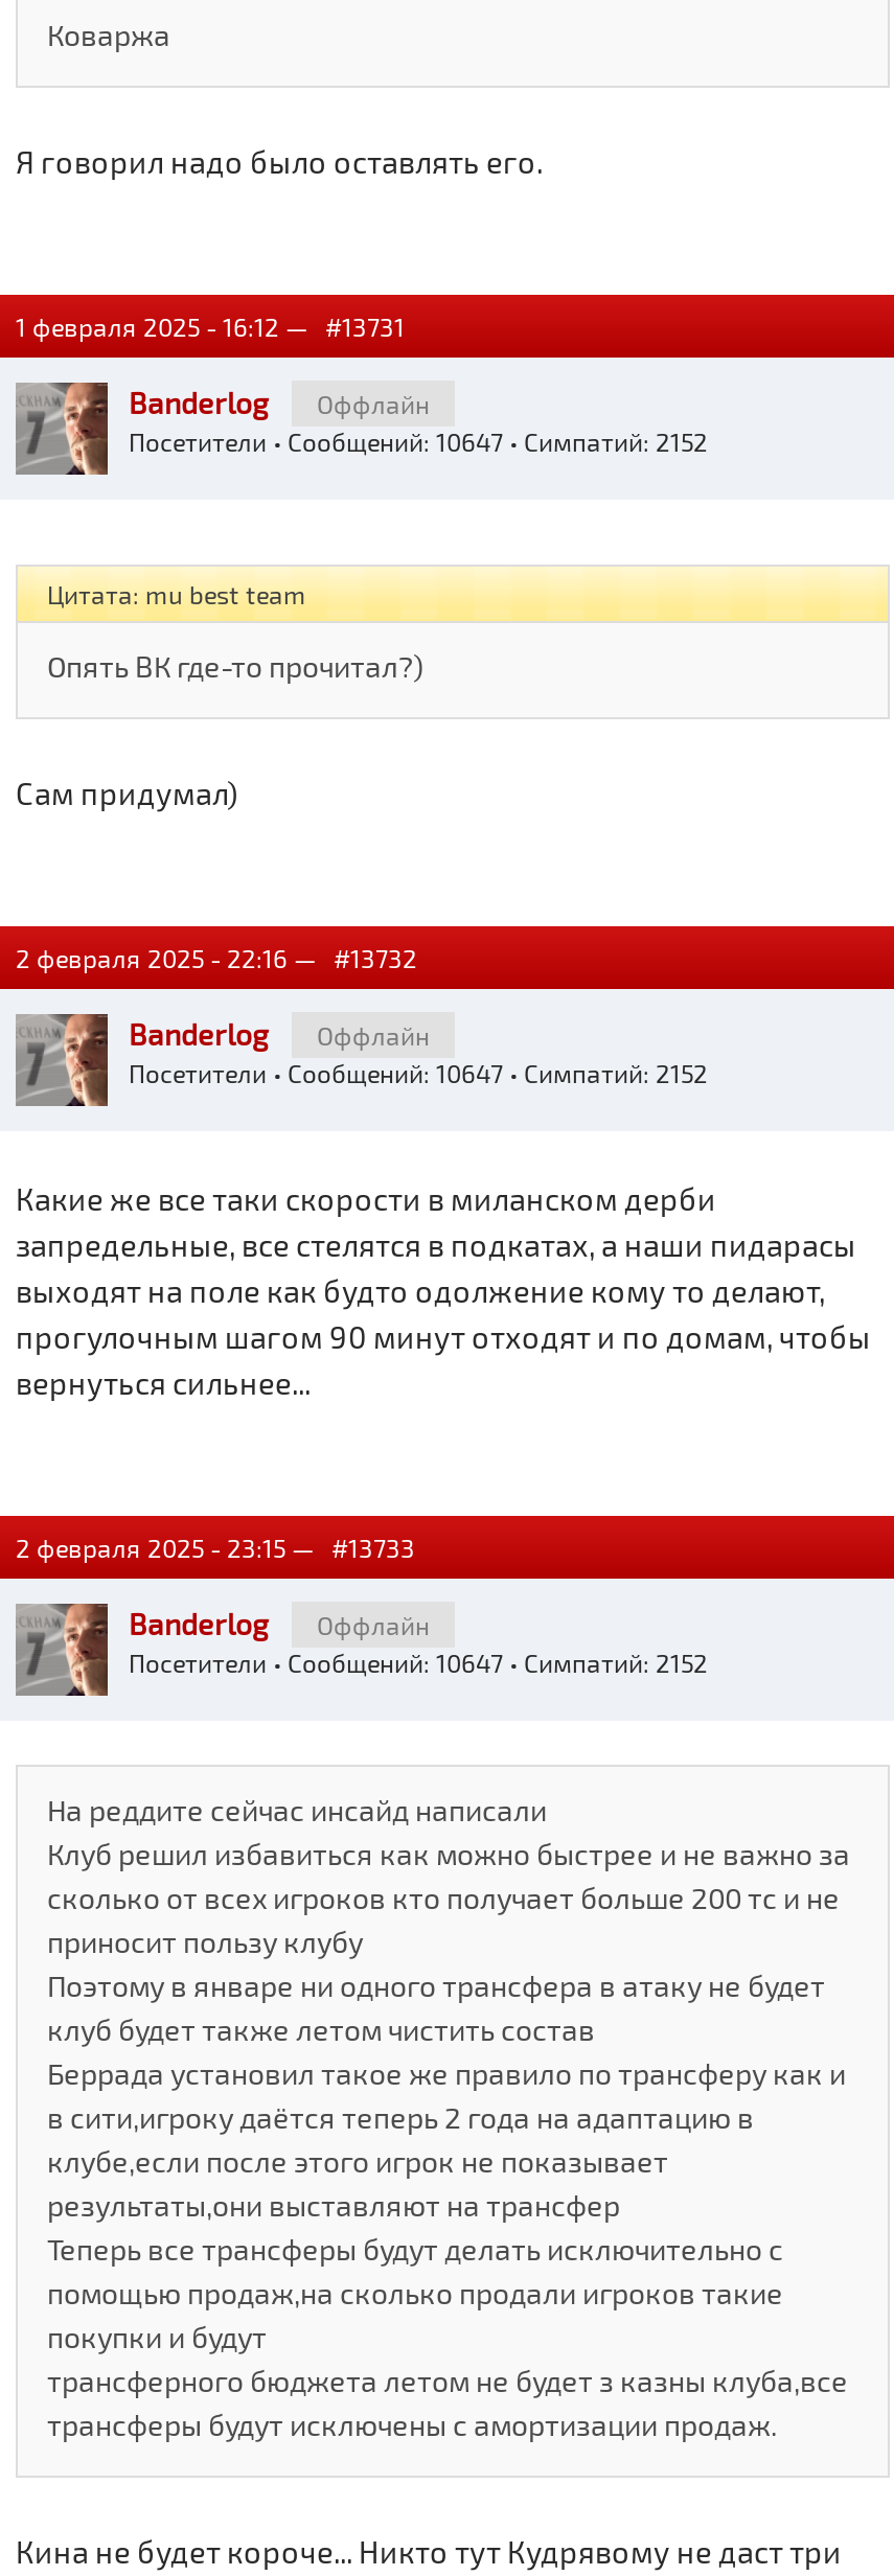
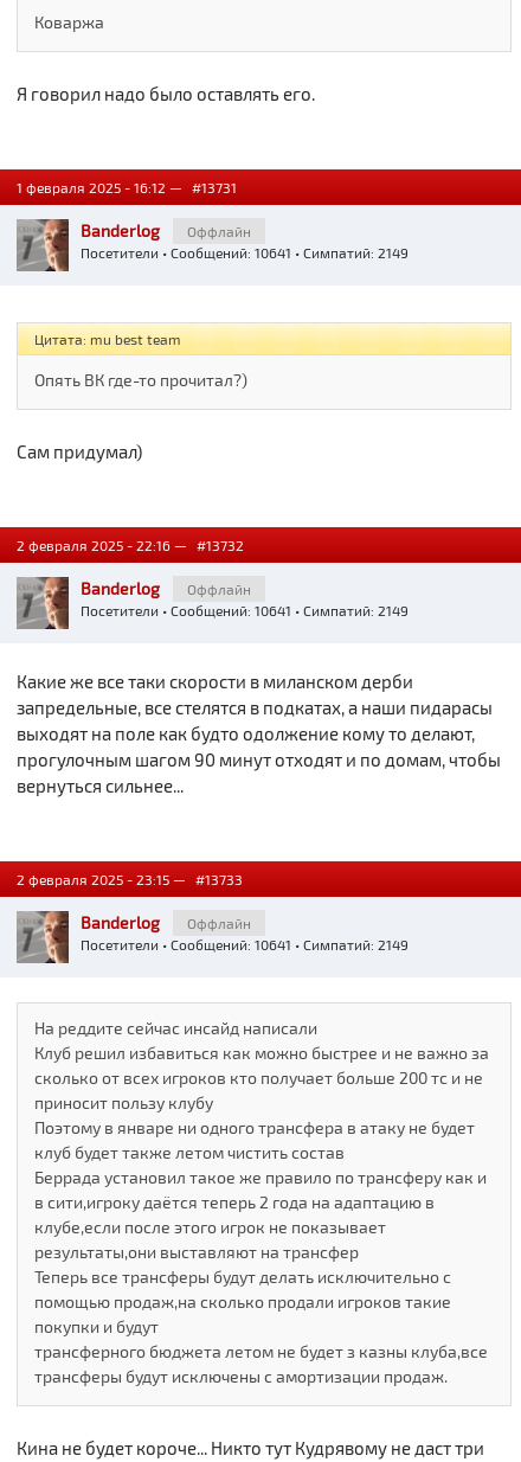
- Посетители • Сообщений: 10647 • Симпатий: 2152
+ Посетители • Сообщений: 10641 • Симпатий: 2149

- Посетители • Сообщений: 10647 • Симпатий: 2152
+ Посетители • Сообщений: 10641 • Симпатий: 2149

- Посетители • Сообщений: 10647 • Симпатий: 2152
+ Посетители • Сообщений: 10641 • Симпатий: 2149
